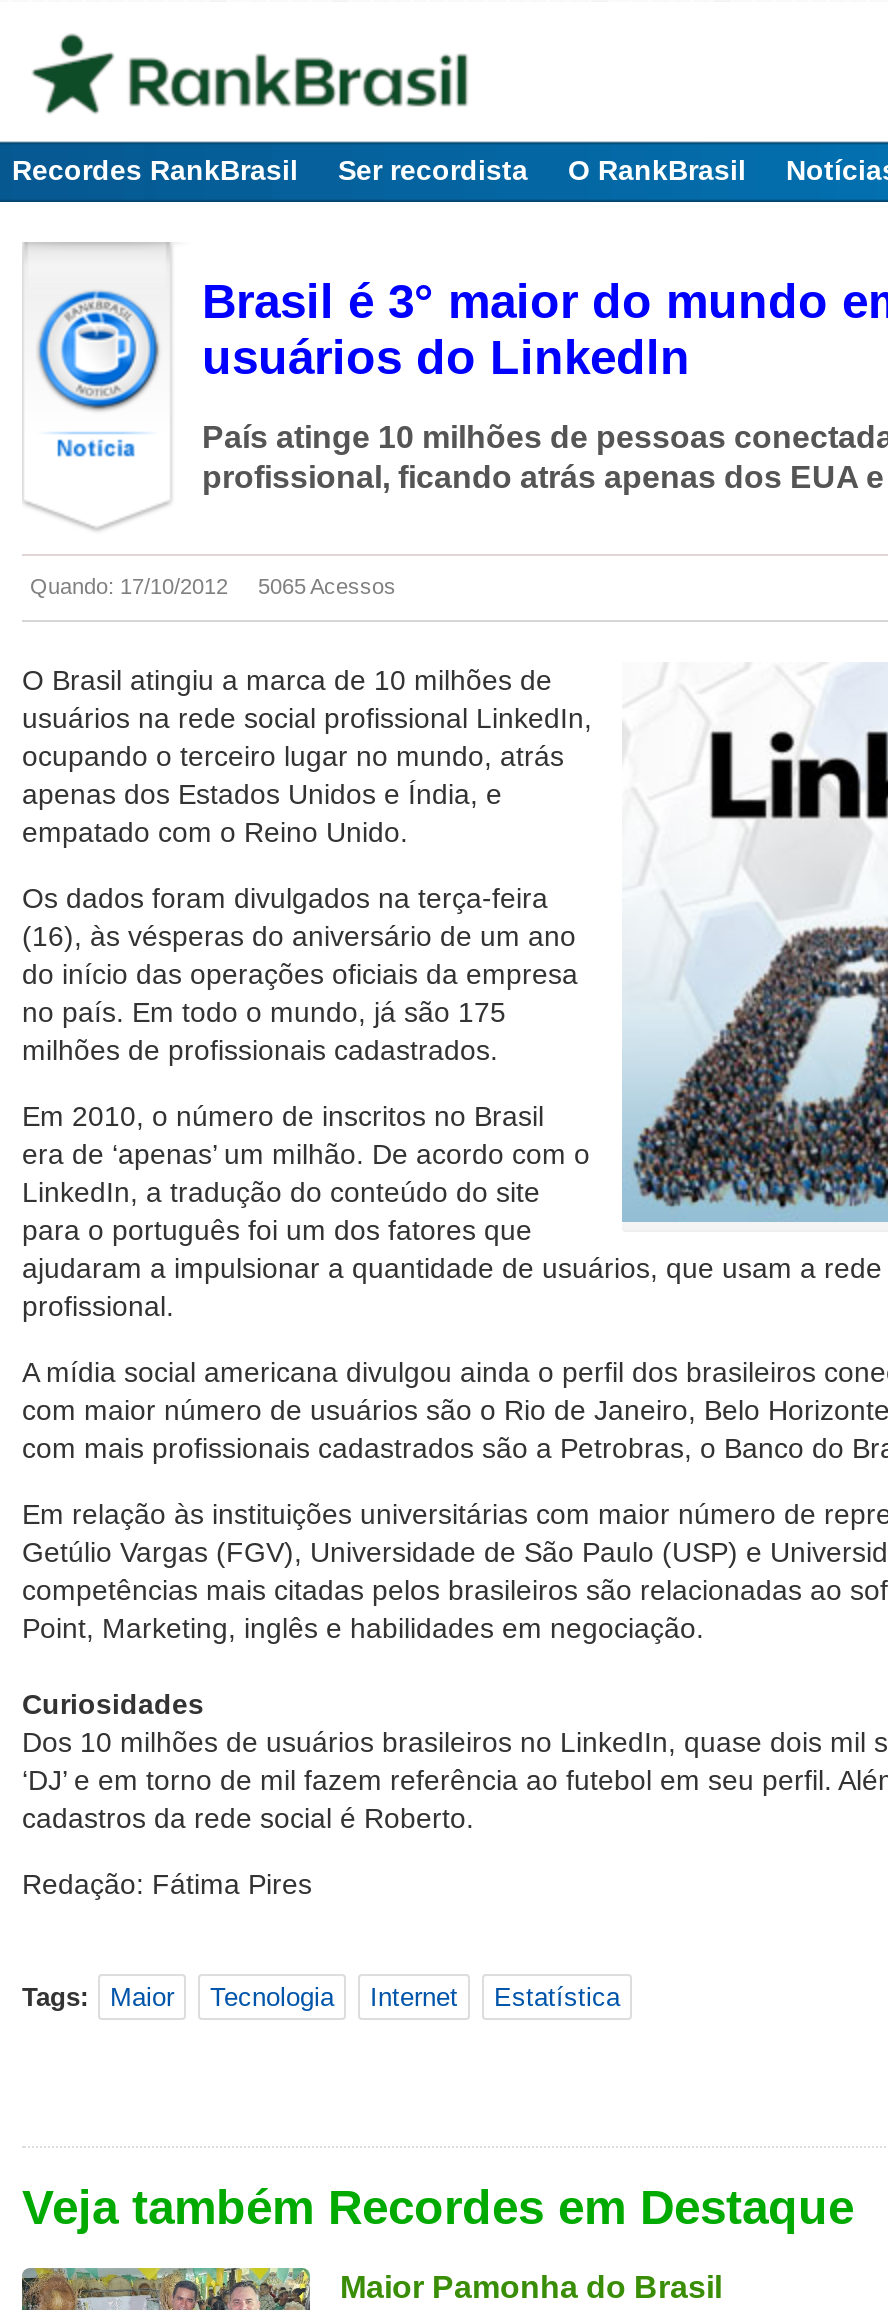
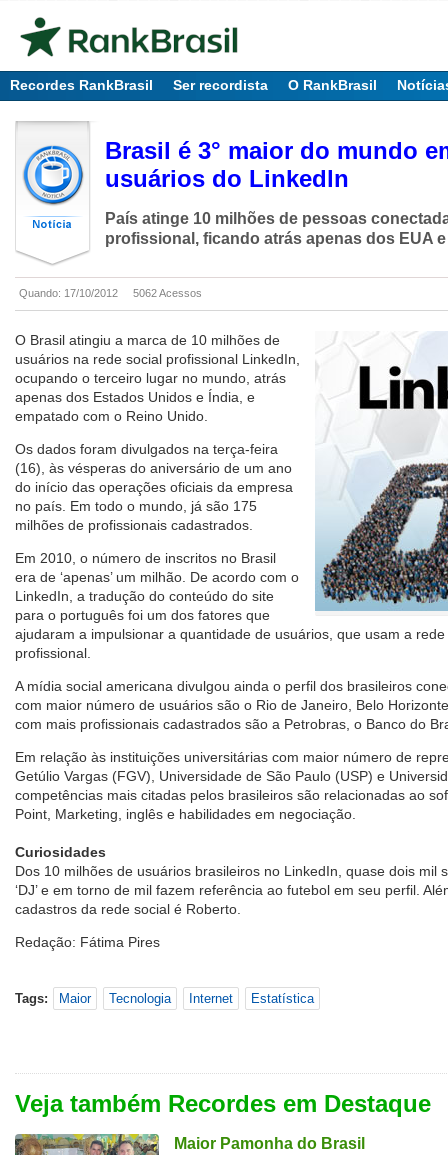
- Quando: 17/10/2012 5065 Acessos
+ Quando: 17/10/2012 5062 Acessos
